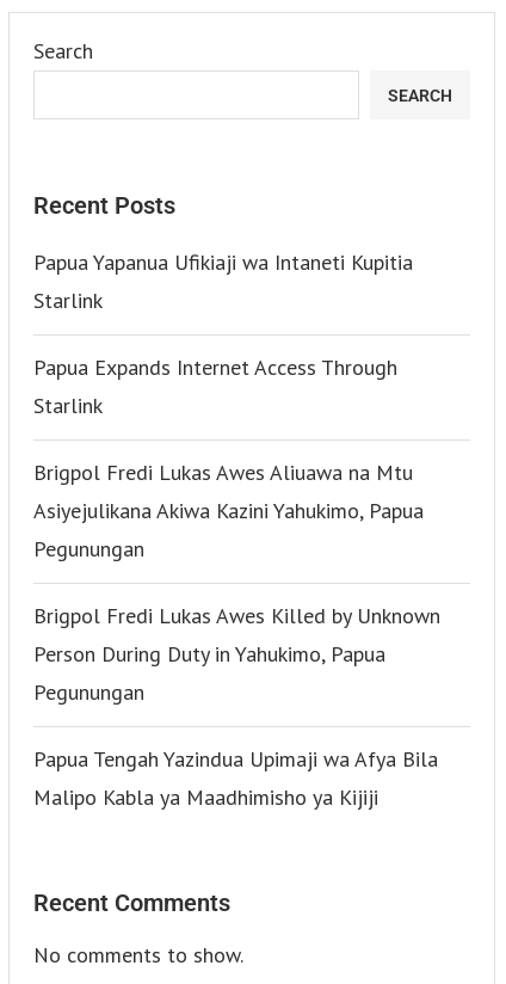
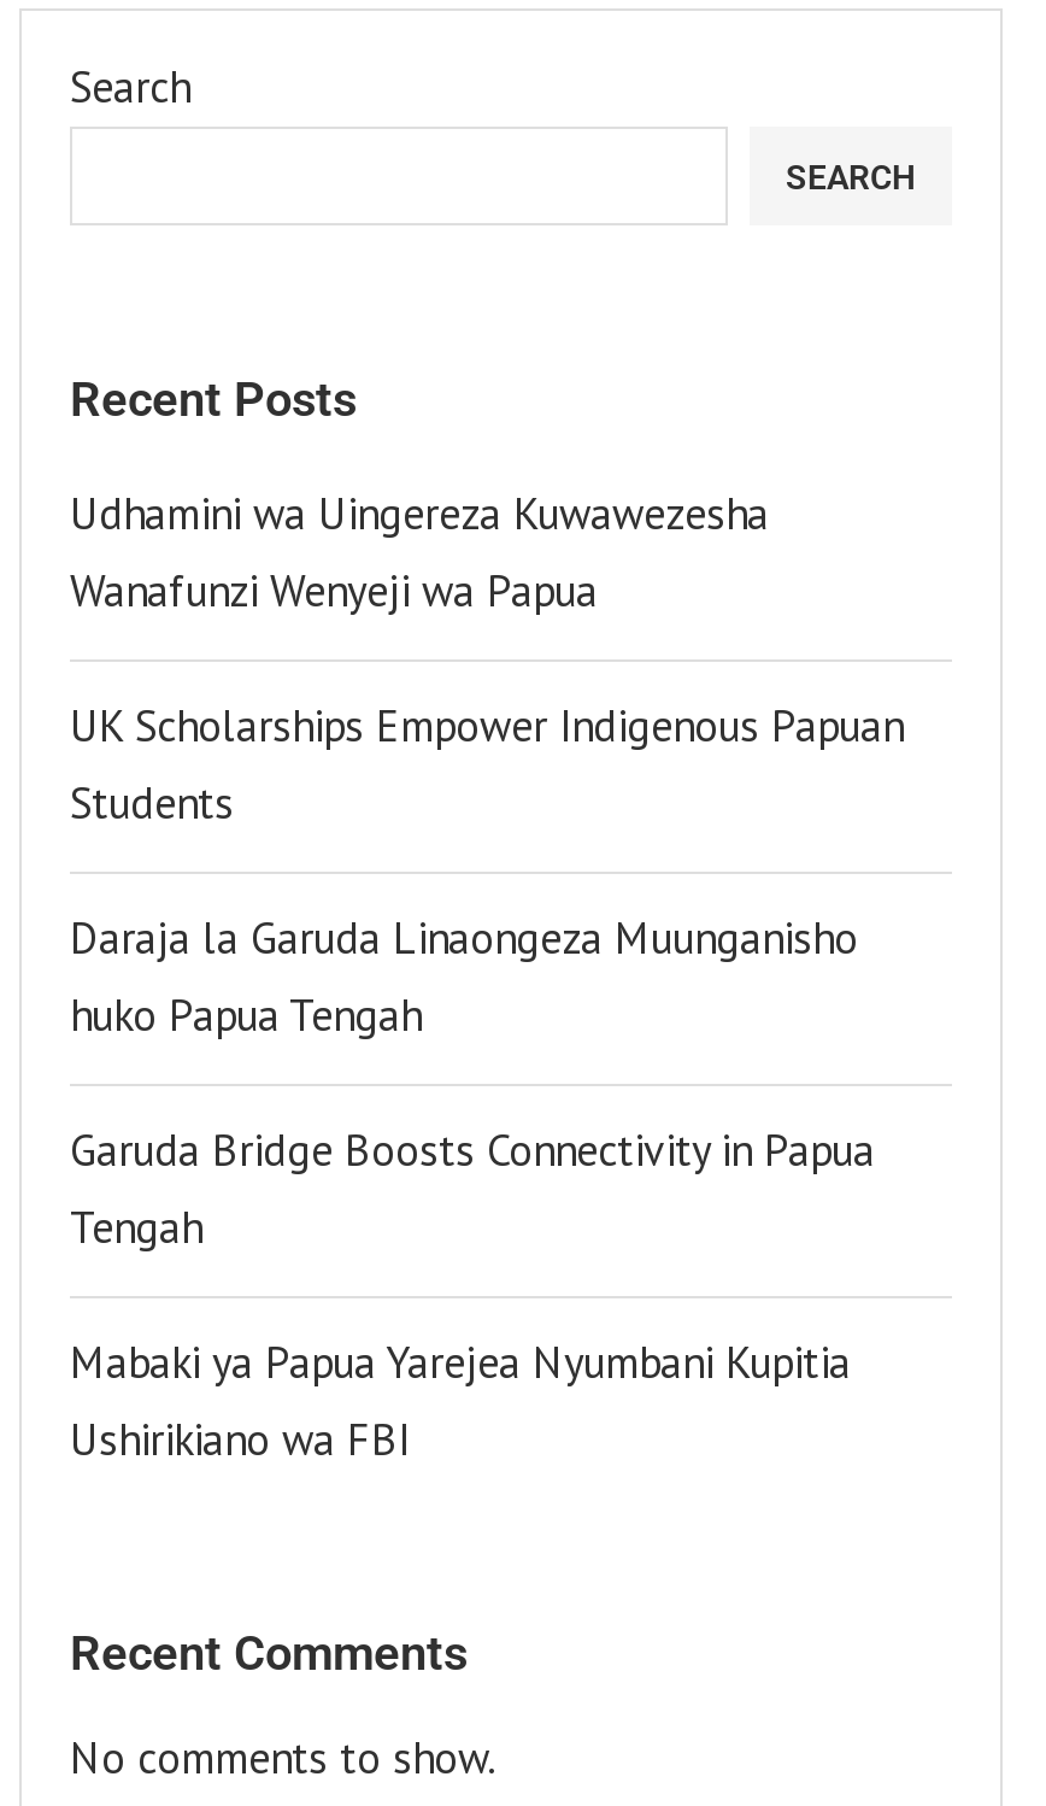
- Papua Yapanua Ufikiaji wa Intaneti Kupitia
- Starlink
+ Udhamini wa Uingereza Kuwawezesha
+ Wanafunzi Wenyeji wa Papua

- Papua Expands Internet Access Through
- Starlink
+ UK Scholarships Empower Indigenous Papuan
+ Students

- Brigpol Fredi Lukas Awes Aliuawa na Mtu
- Asiyejulikana Akiwa Kazini Yahukimo, Papua
- Pegunungan
+ Daraja la Garuda Linaongeza Muunganisho
+ huko Papua Tengah

- Brigpol Fredi Lukas Awes Killed by Unknown
- Person During Duty in Yahukimo, Papua
- Pegunungan
+ Garuda Bridge Boosts Connectivity in Papua
+ Tengah

- Papua Tengah Yazindua Upimaji wa Afya Bila
- Malipo Kabla ya Maadhimisho ya Kijiji
+ Mabaki ya Papua Yarejea Nyumbani Kupitia
+ Ushirikiano wa FBI
